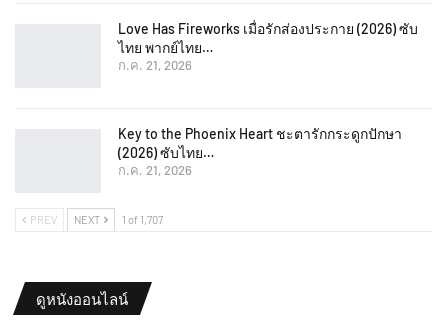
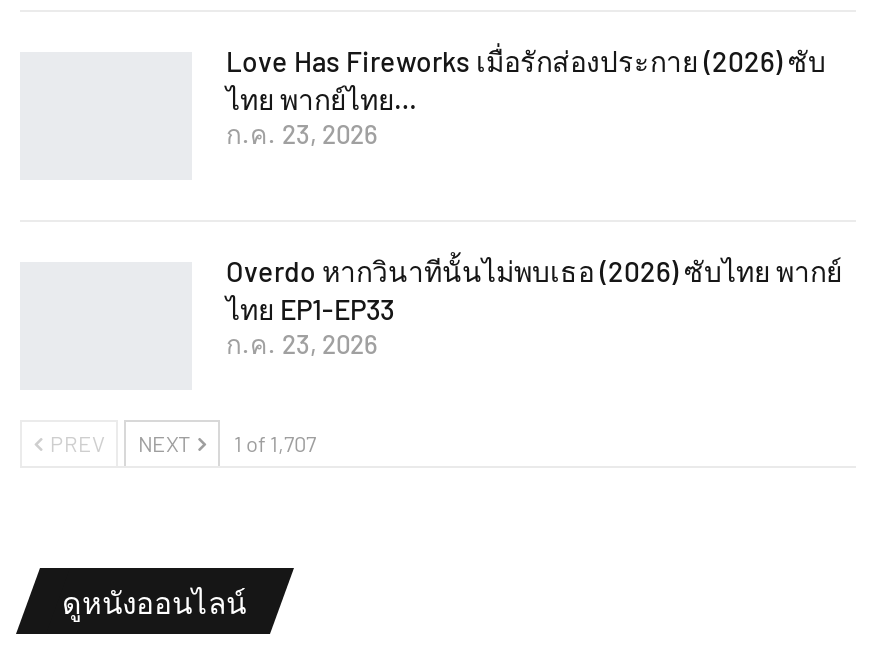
- ก.ค. 21, 2026
+ ก.ค. 23, 2026

- Key to the Phoenix Heart ชะตารักกระดูกปักษา
- (2026) ซับไทย…
- ก.ค. 21, 2026
+ Overdo หากวินาทีนั้นไม่พบเธอ (2026) ซับไทย พากย์
+ ไทย EP1-EP33
+ ก.ค. 23, 2026
